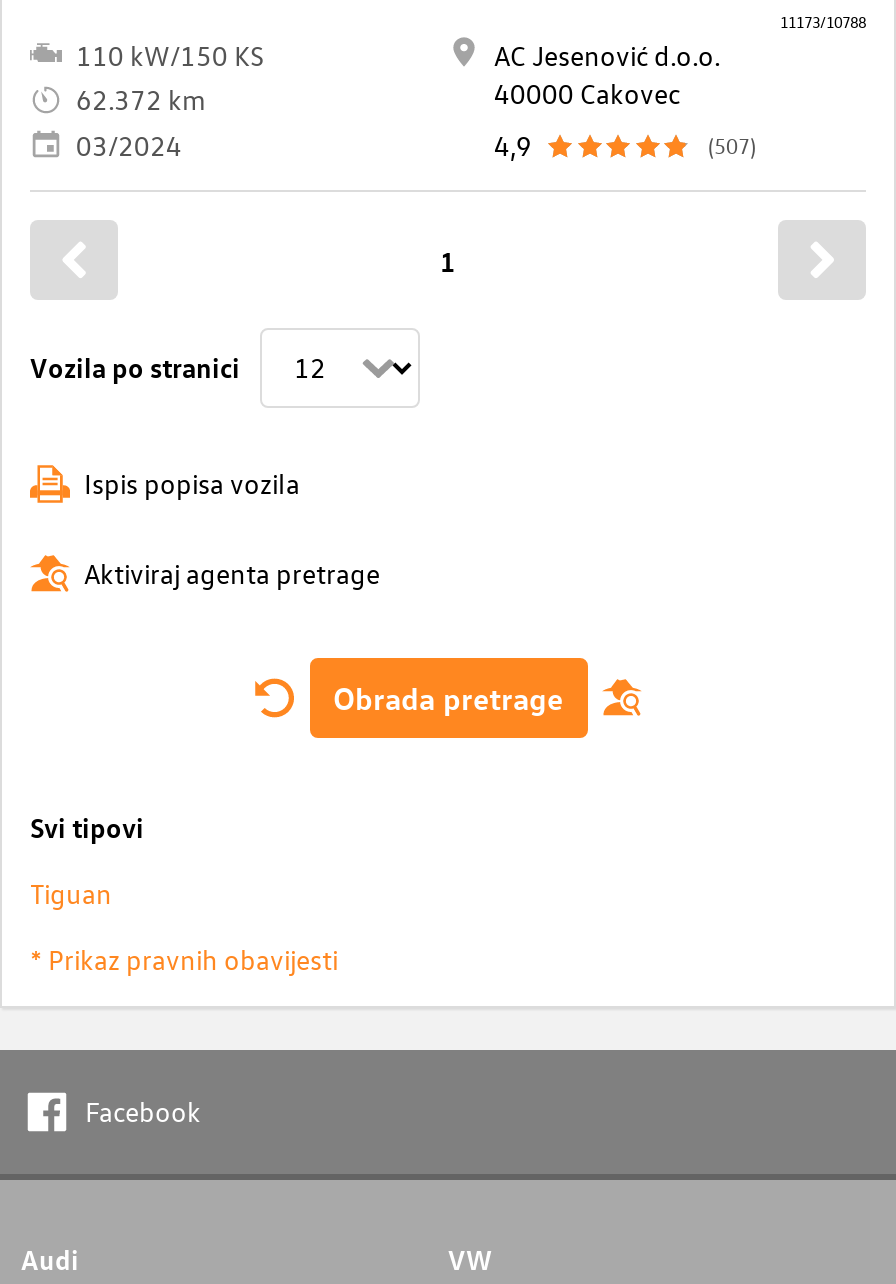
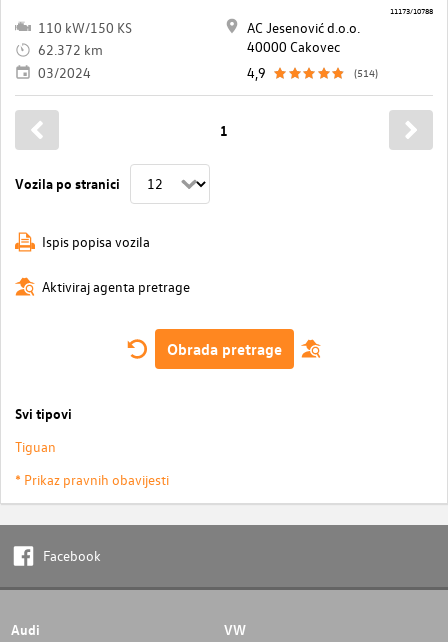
- (507)
+ (514)
